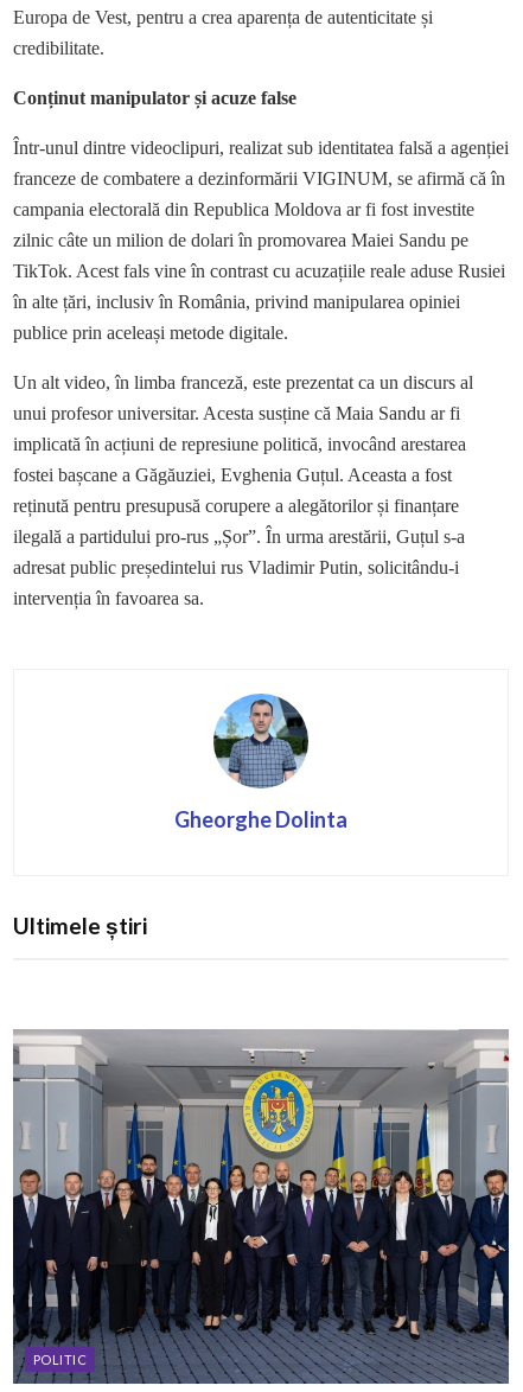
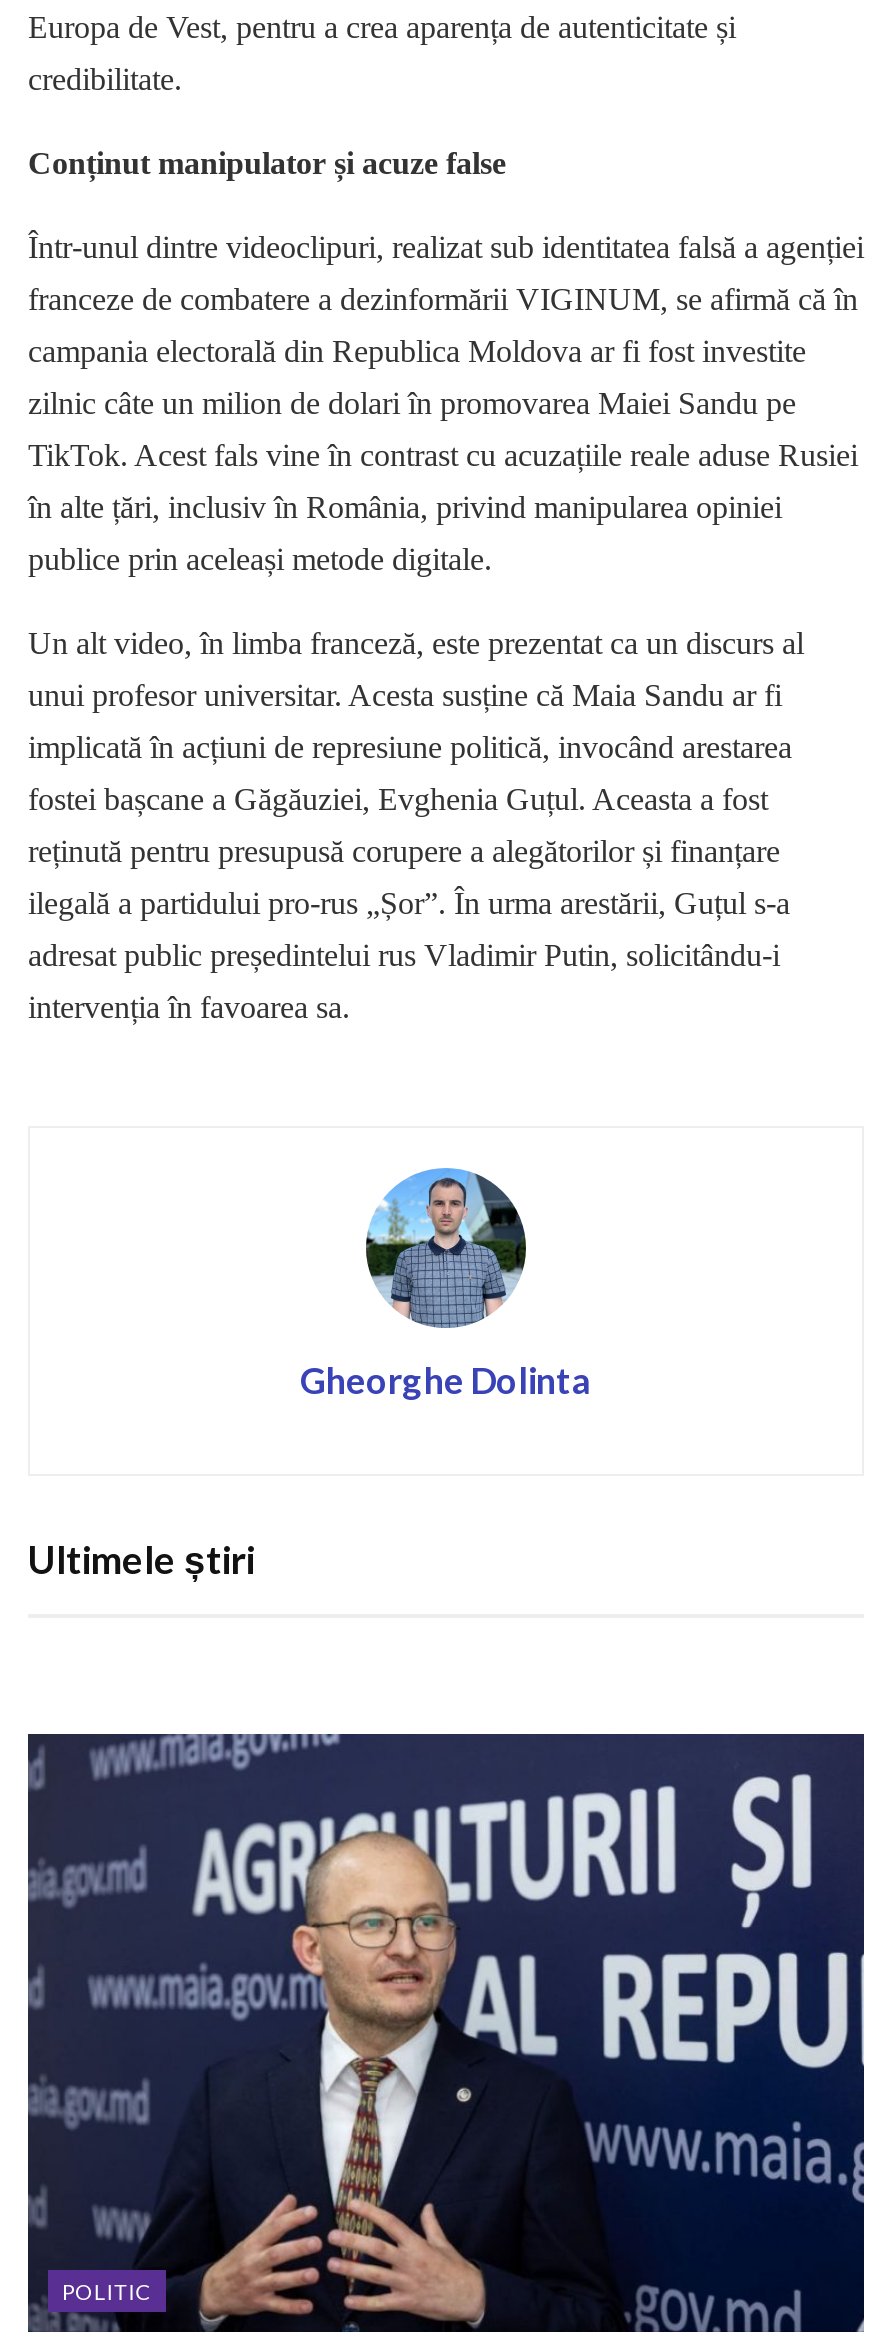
- [image]
+ [image]
